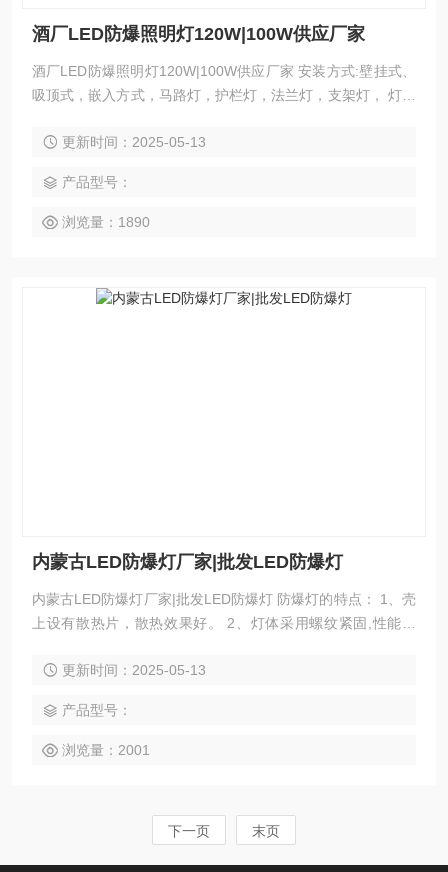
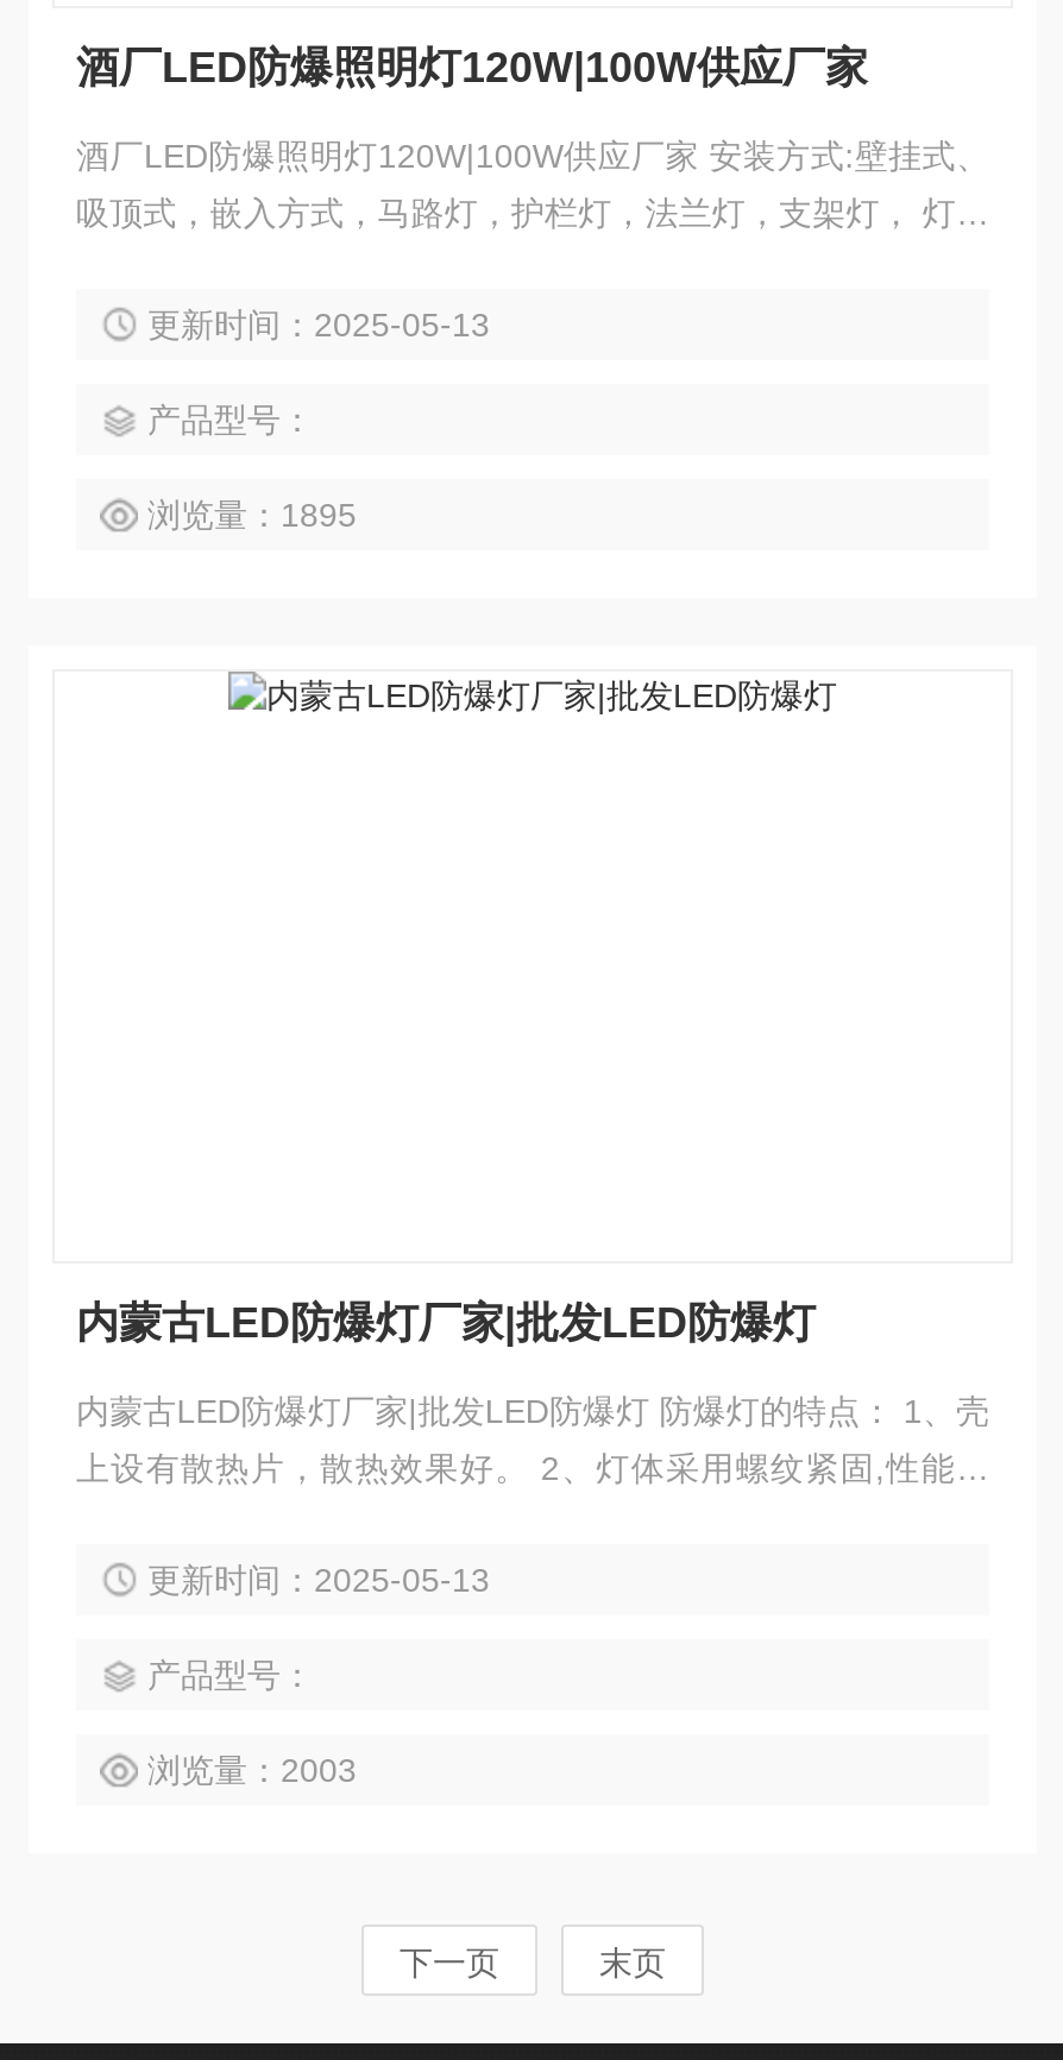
- 浏览量：1890
+ 浏览量：1895

- 浏览量：2001
+ 浏览量：2003
